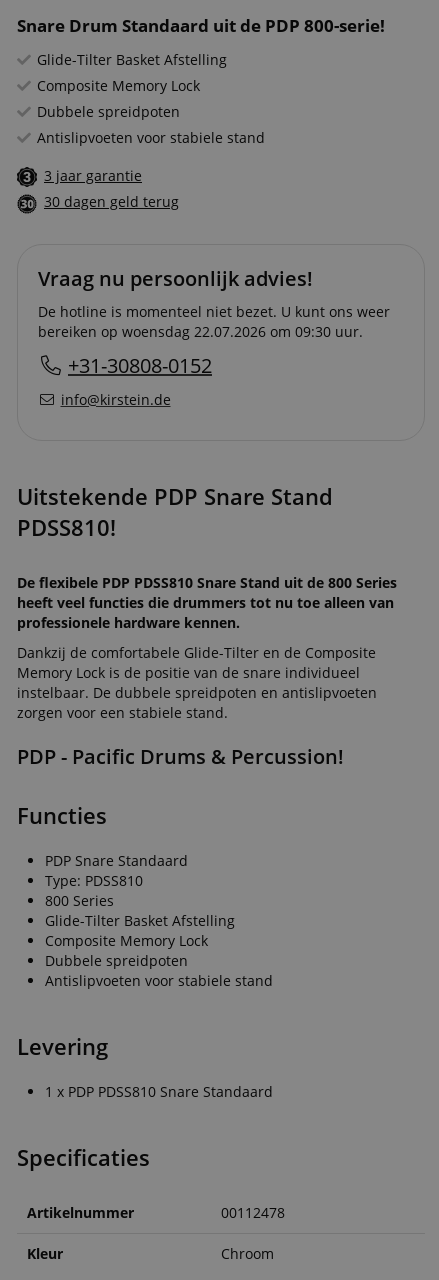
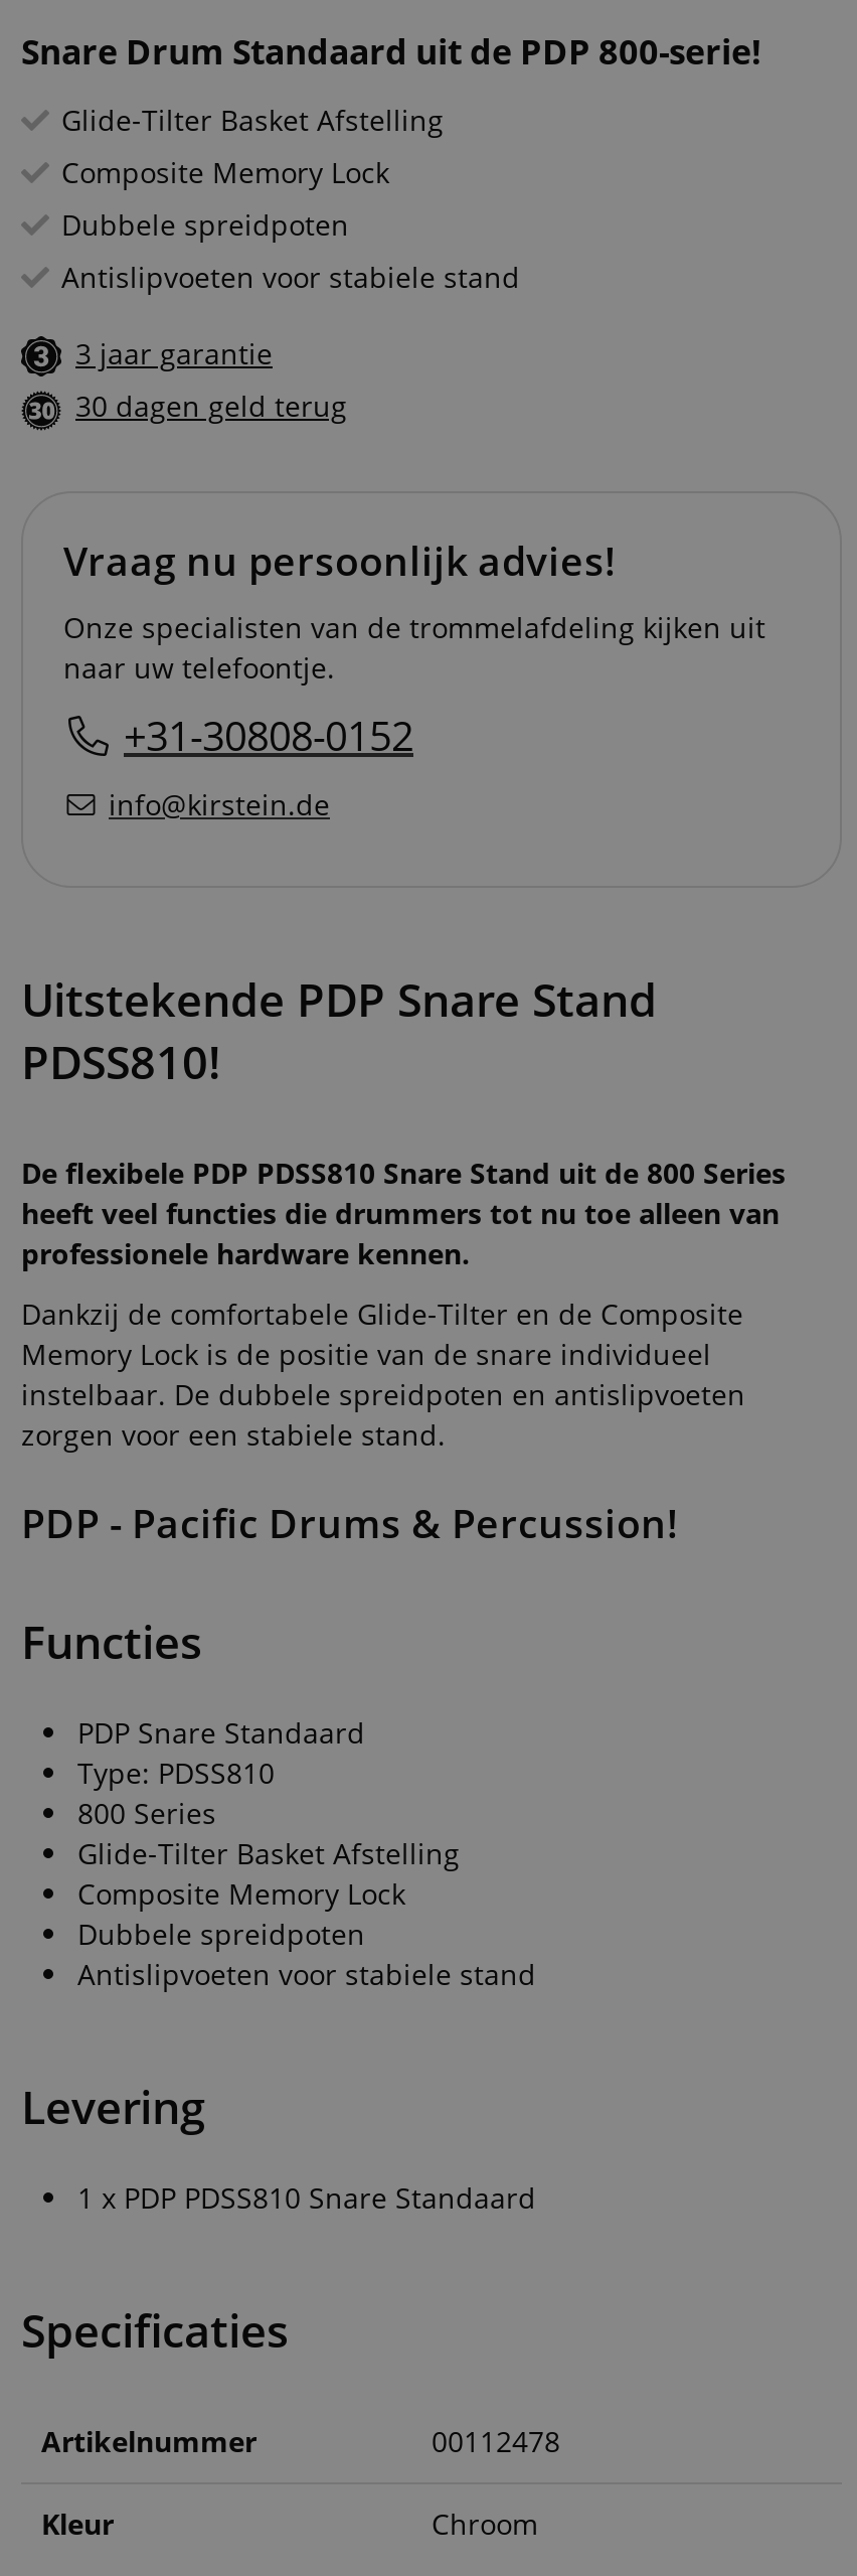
- De hotline is momenteel niet bezet. U kunt ons weer
- bereiken op woensdag 22.07.2026 om 09:30 uur.
+ Onze specialisten van de trommelafdeling kijken uit
+ naar uw telefoontje.
